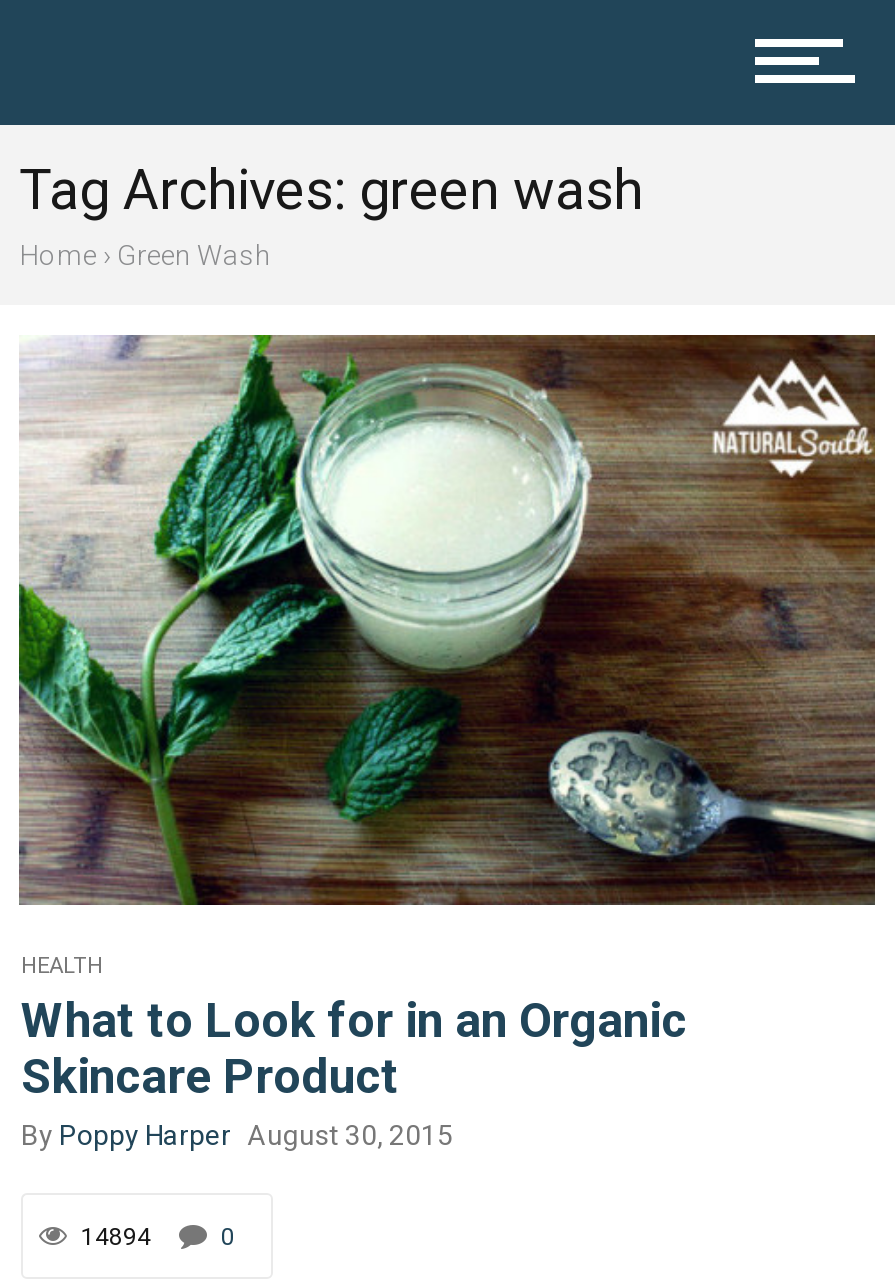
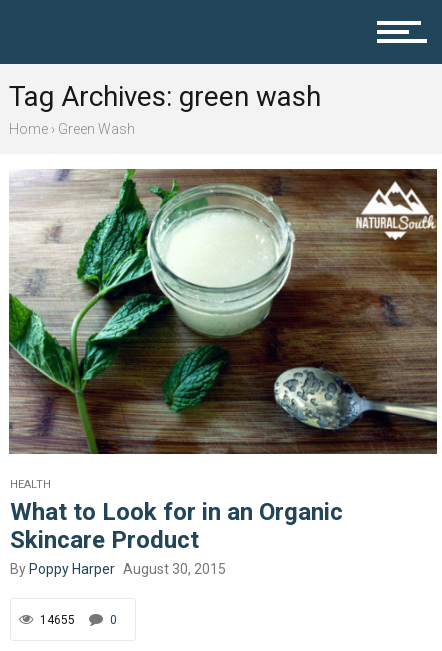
- 14894
+ 14655
